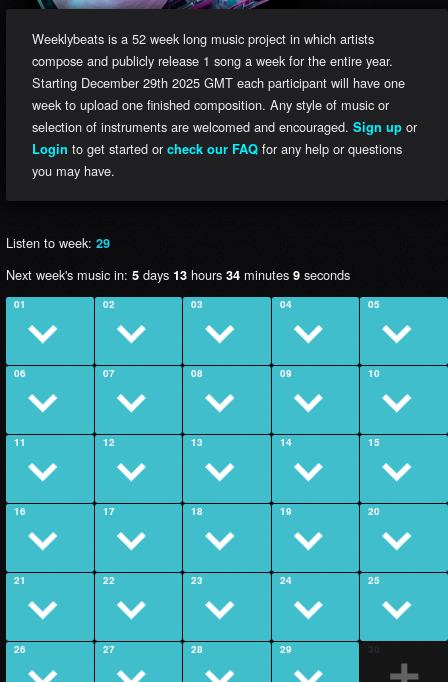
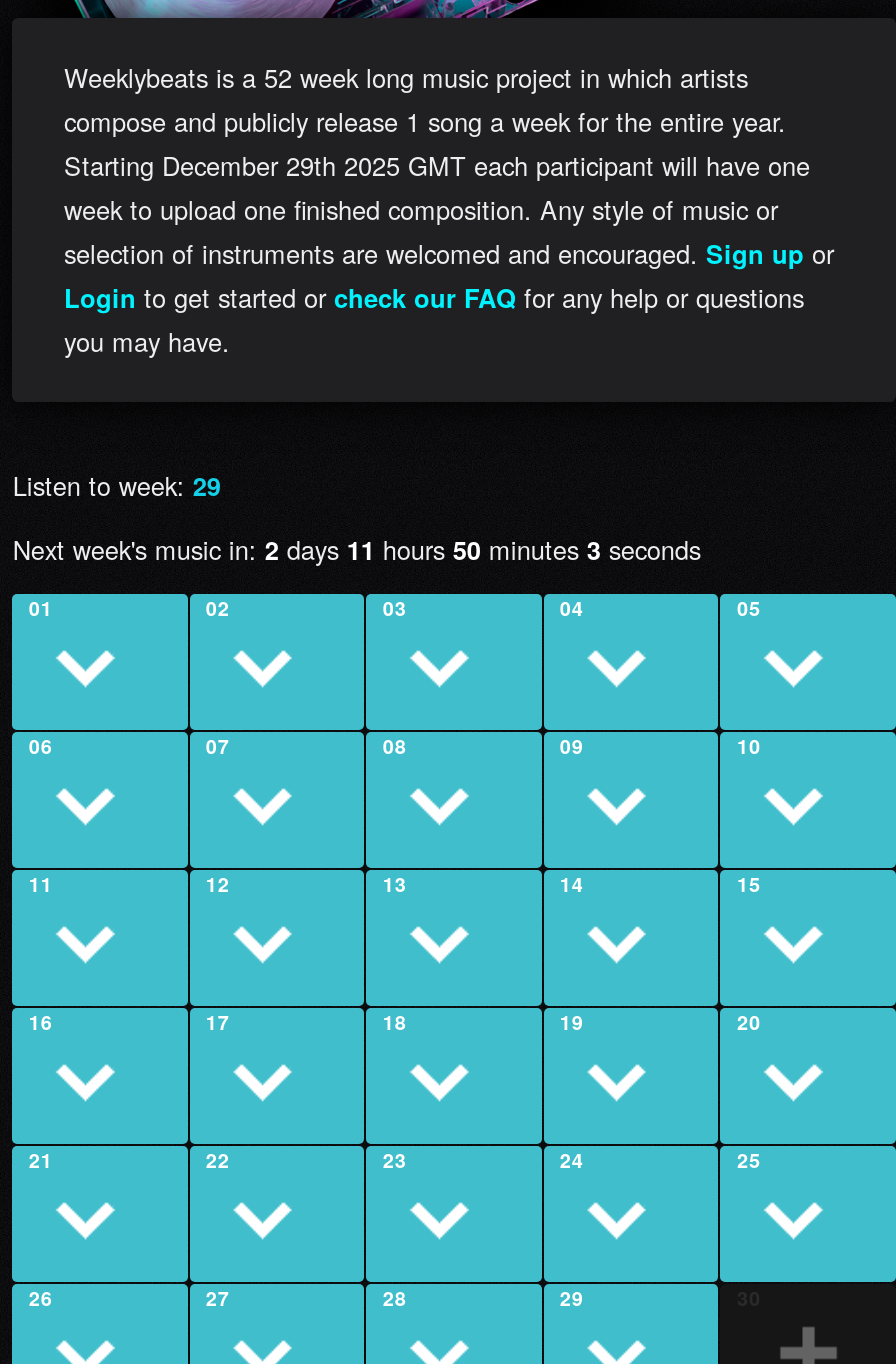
- Next week's music in: 5 days 13 hours 34 minutes 9 seconds
+ Next week's music in: 2 days 11 hours 50 minutes 3 seconds
